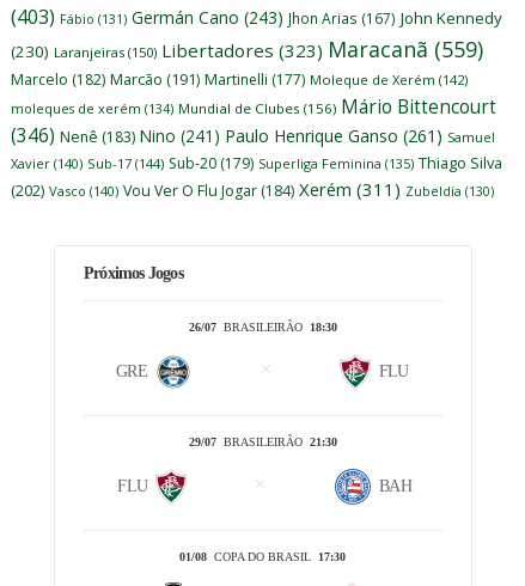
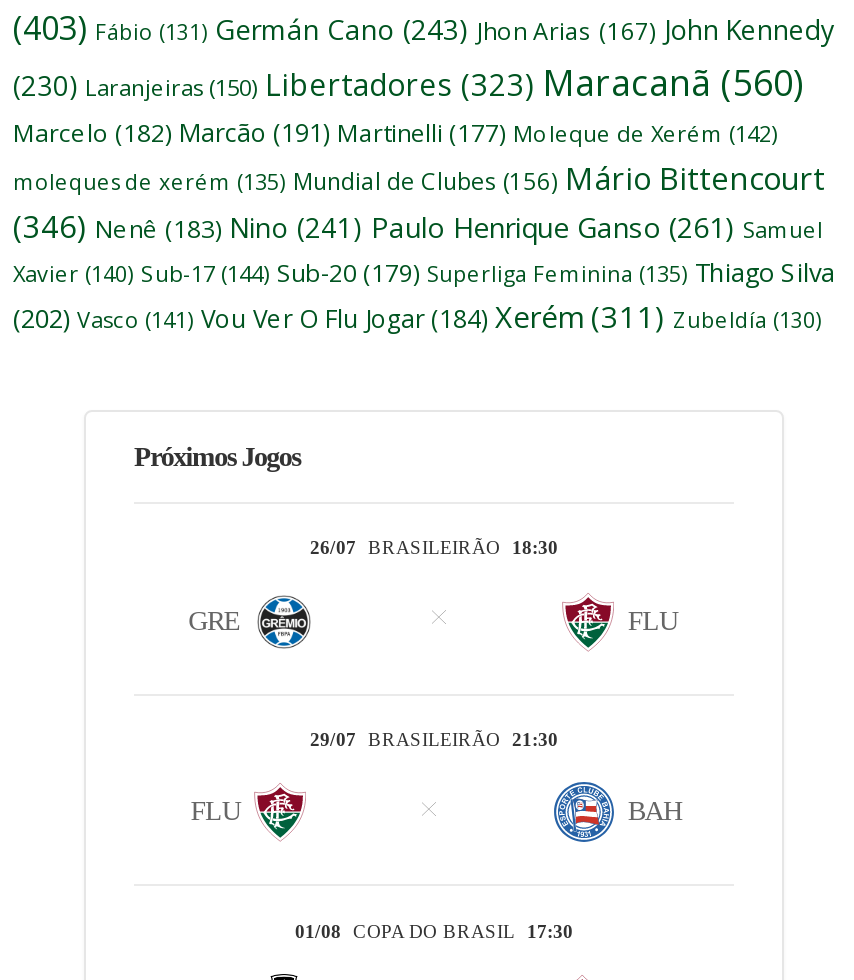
- (230) Laranjeiras(150) Libertadores (323) Maracanã (559)
+ (230) Laranjeiras(150) Libertadores (323) Maracanã (560)

- moleques de xerém (134) Mundial de Clubes (156) Mário Bittencourt
+ moleques de xerém (135) Mundial de Clubes (156) Mário Bittencourt

- (202) Vasco (140) Vou Ver O Flu Jogar (184) Xerém (311) Zubeldía (130)
+ (202) Vasco (141) Vou Ver O Flu Jogar (184) Xerém (311) Zubeldía (130)
